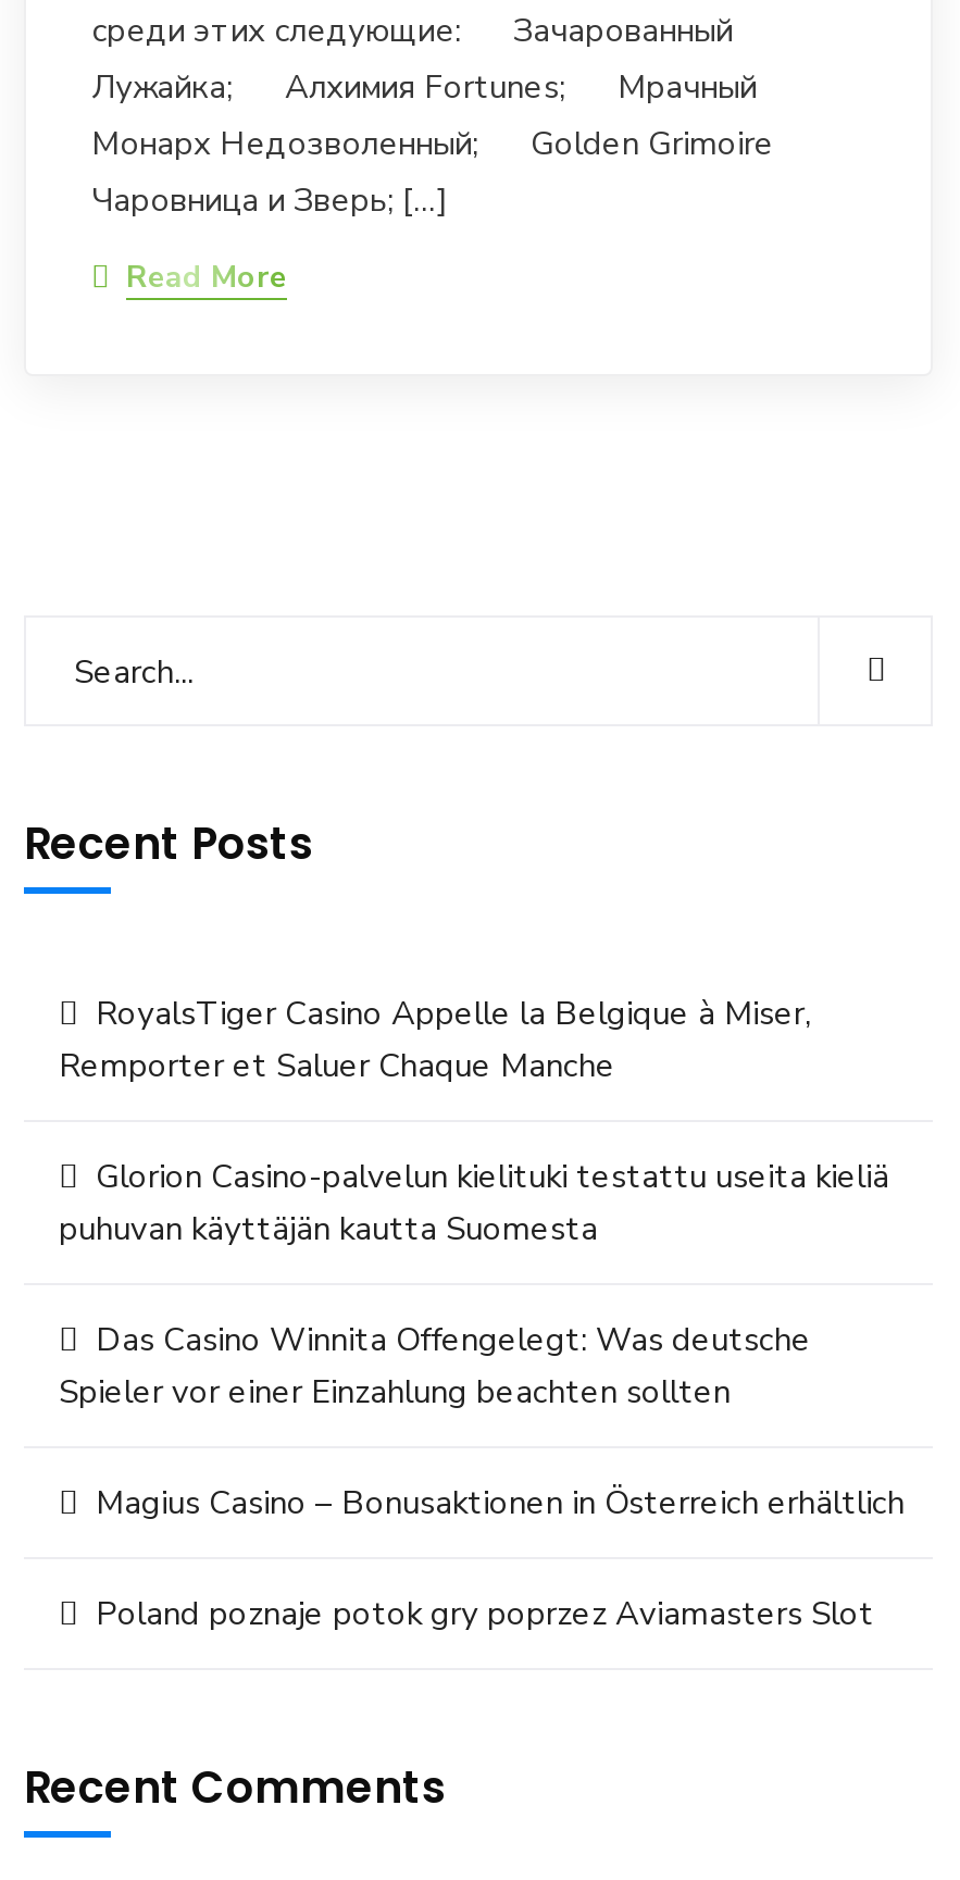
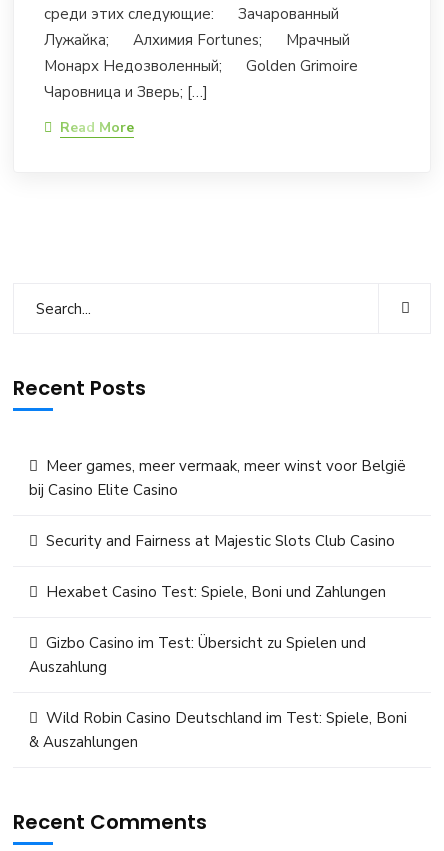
- RoyalsTiger Casino Appelle la Belgique à Miser,
- Remporter et Saluer Chaque Manche
+ Meer games, meer vermaak, meer winst voor België
+ bij Casino Elite Casino

- Glorion Casino-palvelun kielituki testattu useita kieliä
- puhuvan käyttäjän kautta Suomesta
+ Security and Fairness at Majestic Slots Club Casino

- Das Casino Winnita Offengelegt: Was deutsche
- Spieler vor einer Einzahlung beachten sollten
+ Hexabet Casino Test: Spiele, Boni und Zahlungen

- Magius Casino – Bonusaktionen in Österreich erhältlich
+ Gizbo Casino im Test: Übersicht zu Spielen und
+ Auszahlung

- Poland poznaje potok gry poprzez Aviamasters Slot
+ Wild Robin Casino Deutschland im Test: Spiele, Boni
+ & Auszahlungen
